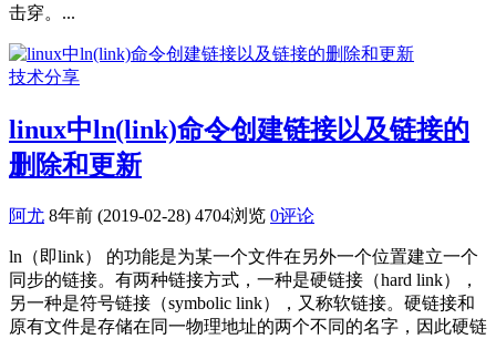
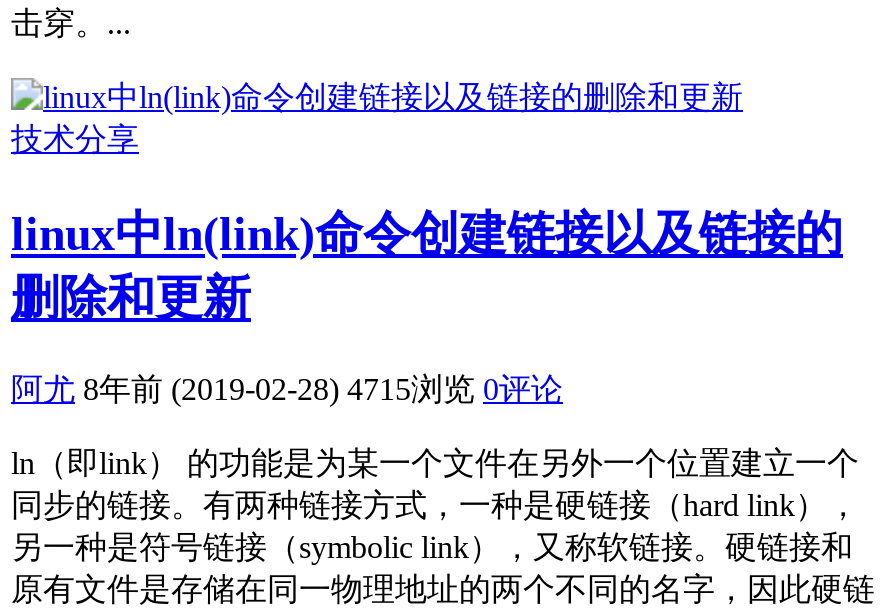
- 阿尤 8年前 (2019-02-28) 4704浏览 0评论
+ 阿尤 8年前 (2019-02-28) 4715浏览 0评论
